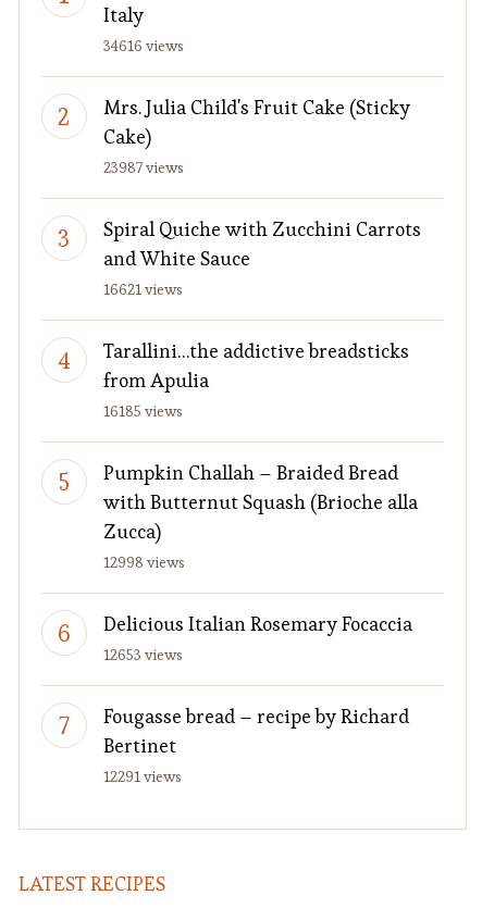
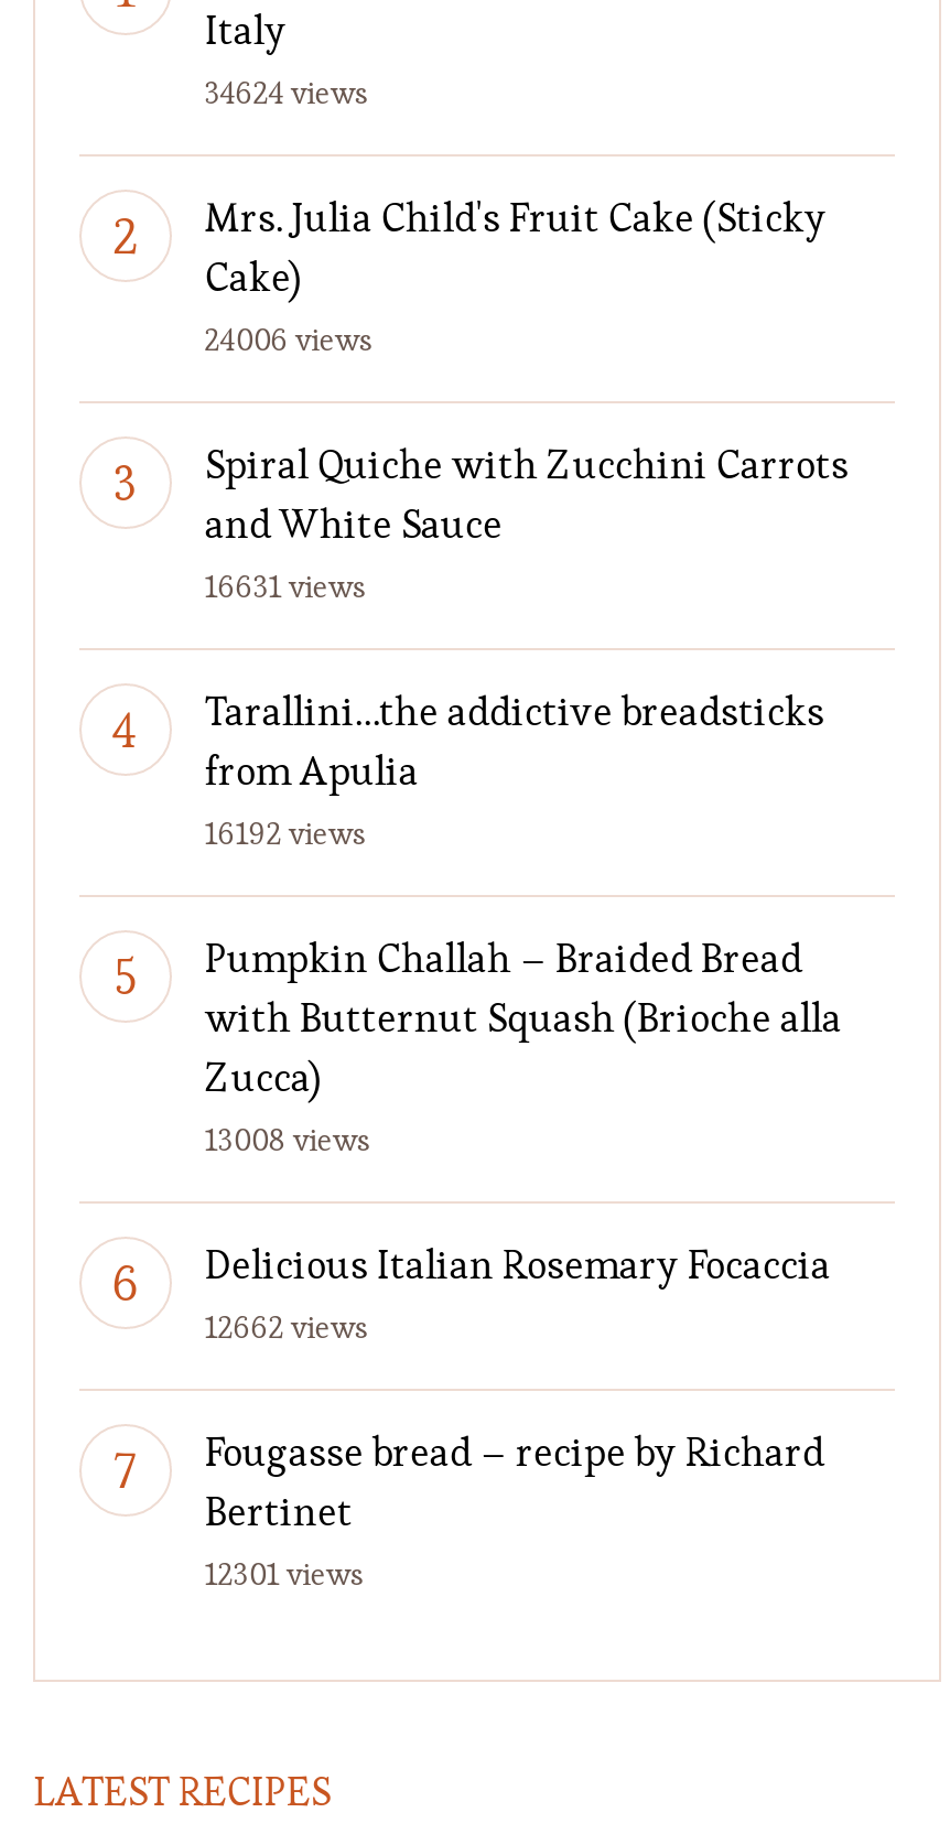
- 34616 views
+ 34624 views

- 23987 views
+ 24006 views

- 16621 views
+ 16631 views

- 16185 views
+ 16192 views

- 12998 views
+ 13008 views

- 12653 views
+ 12662 views

- 12291 views
+ 12301 views
